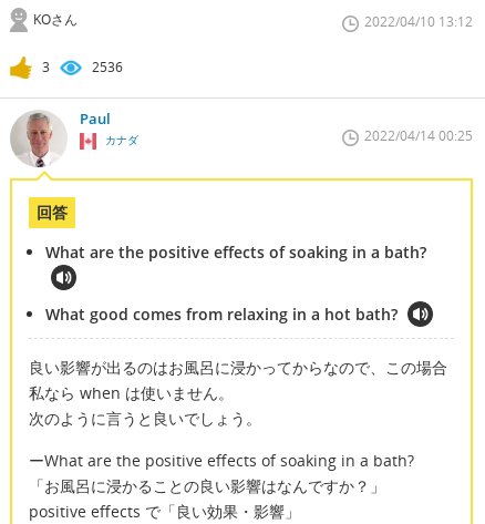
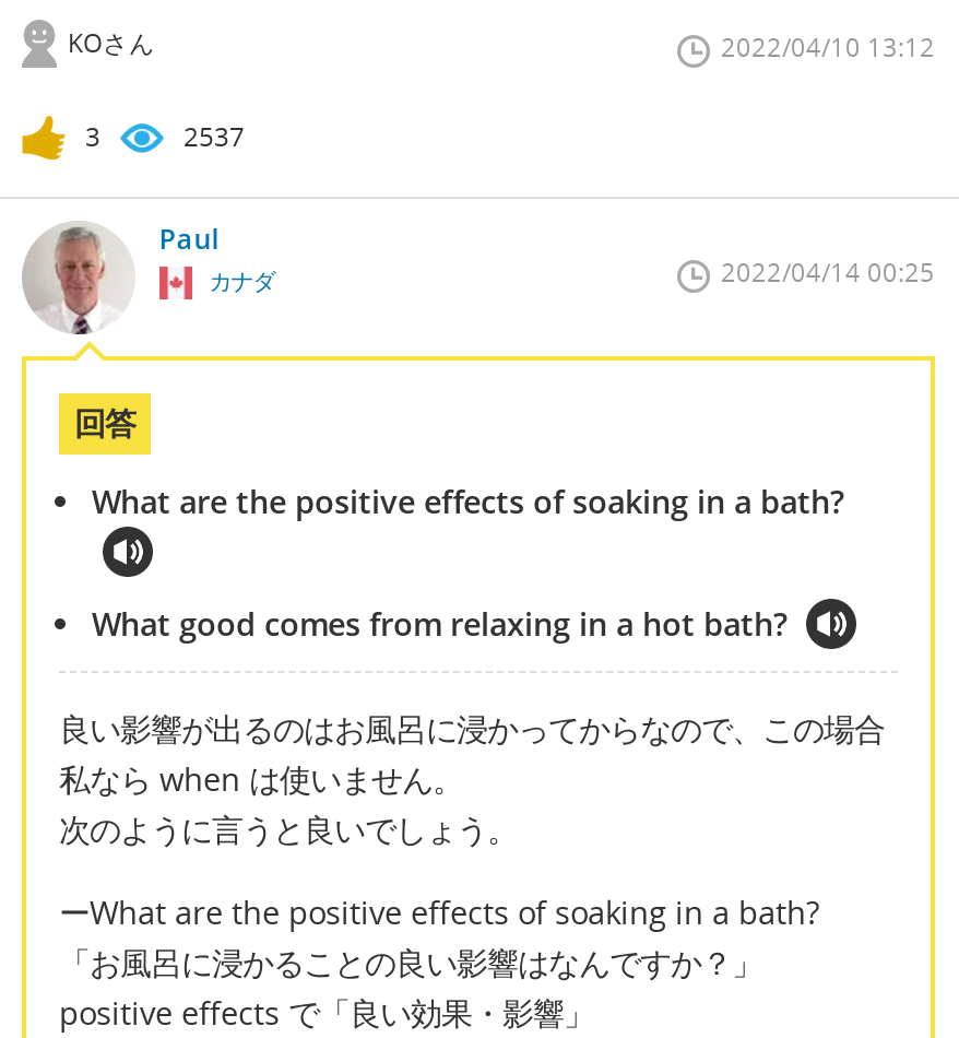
- 2536
+ 2537
